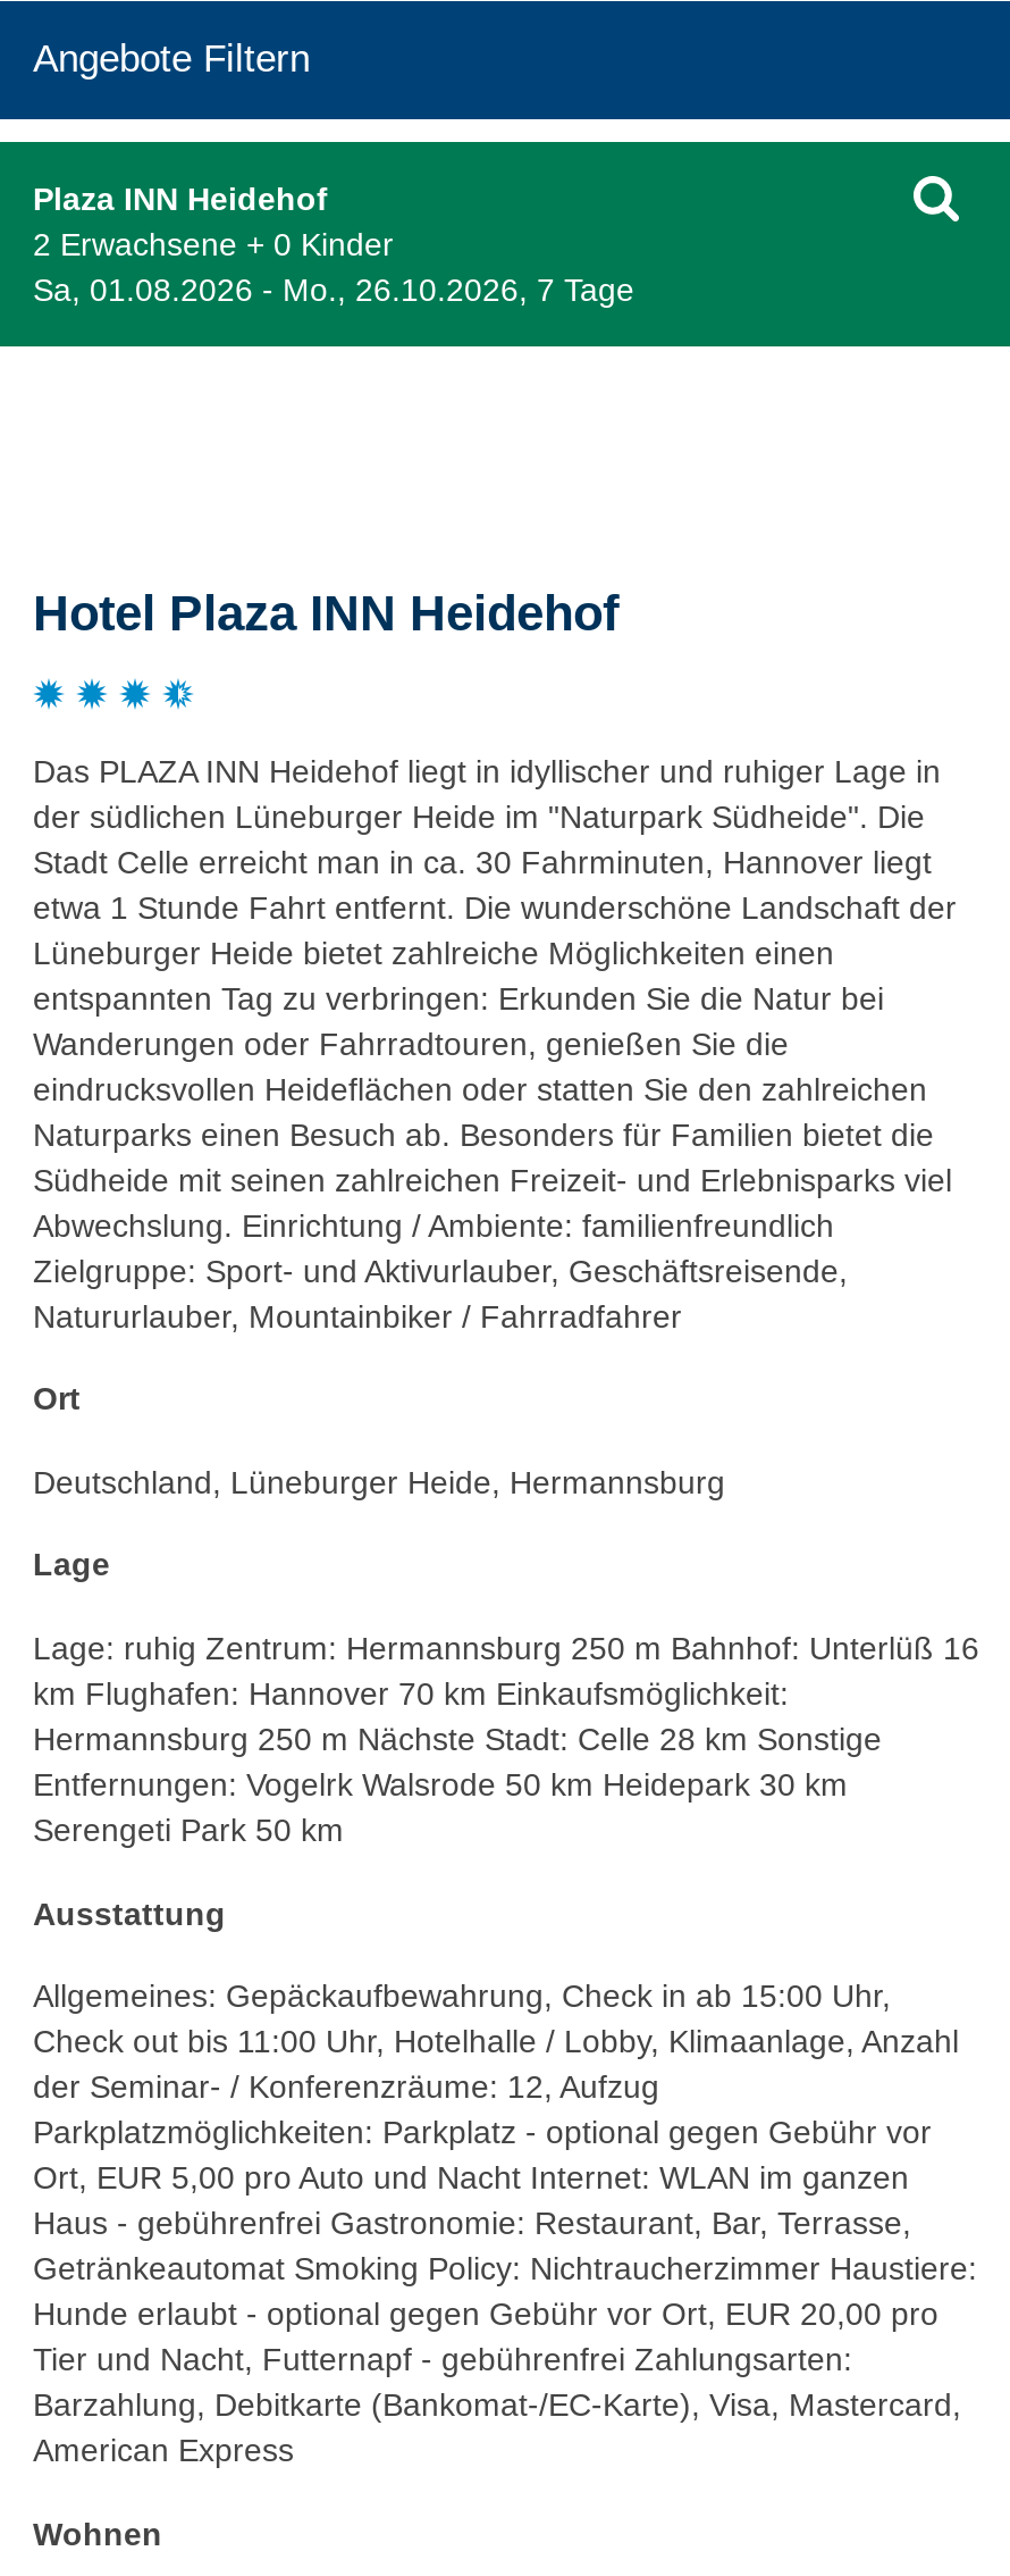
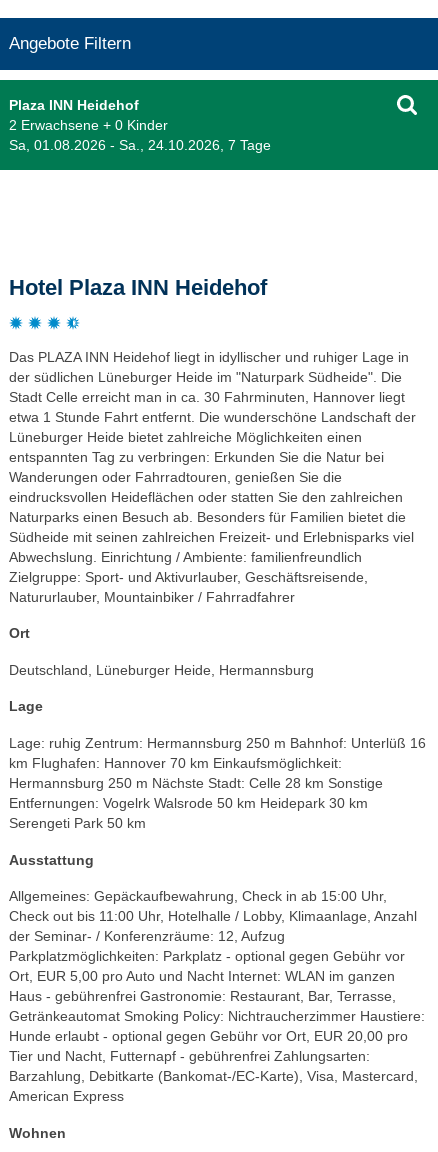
- Sa, 01.08.2026 - Mo., 26.10.2026, 7 Tage
+ Sa, 01.08.2026 - Sa., 24.10.2026, 7 Tage
